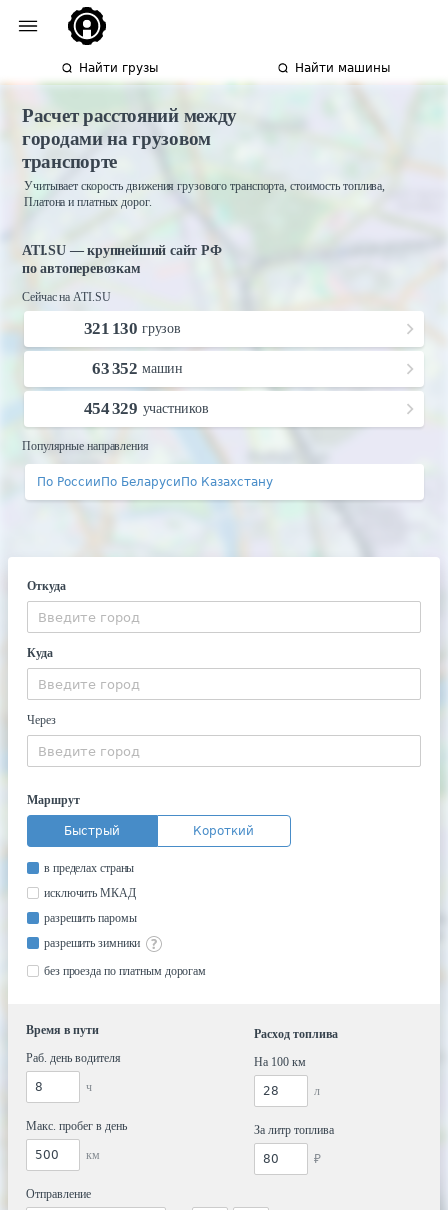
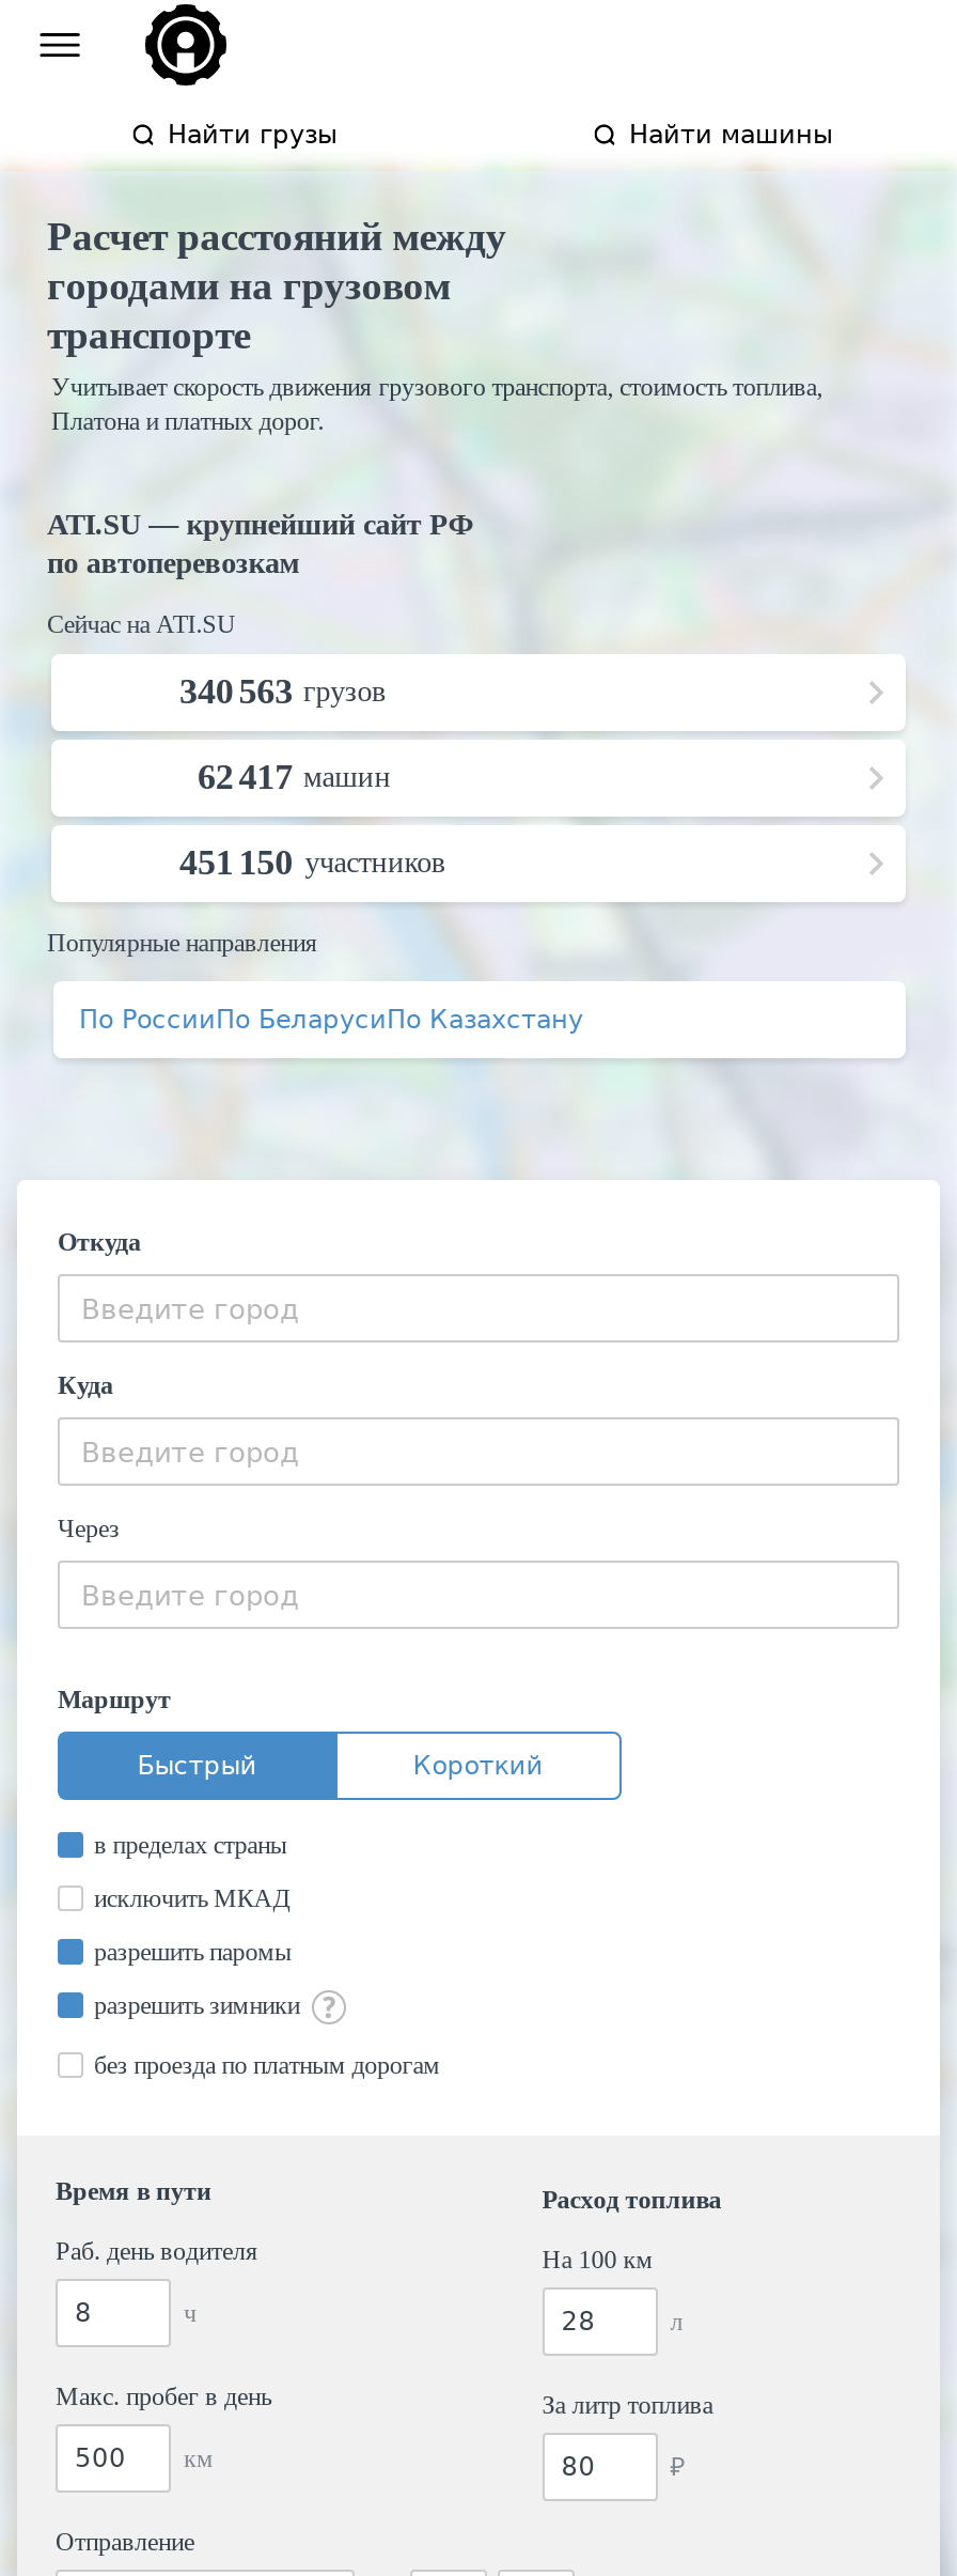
- 321 130 грузов
+ 340 563 грузов

- 63 352 машин
+ 62 417 машин

- 454 329 участников
+ 451 150 участников
